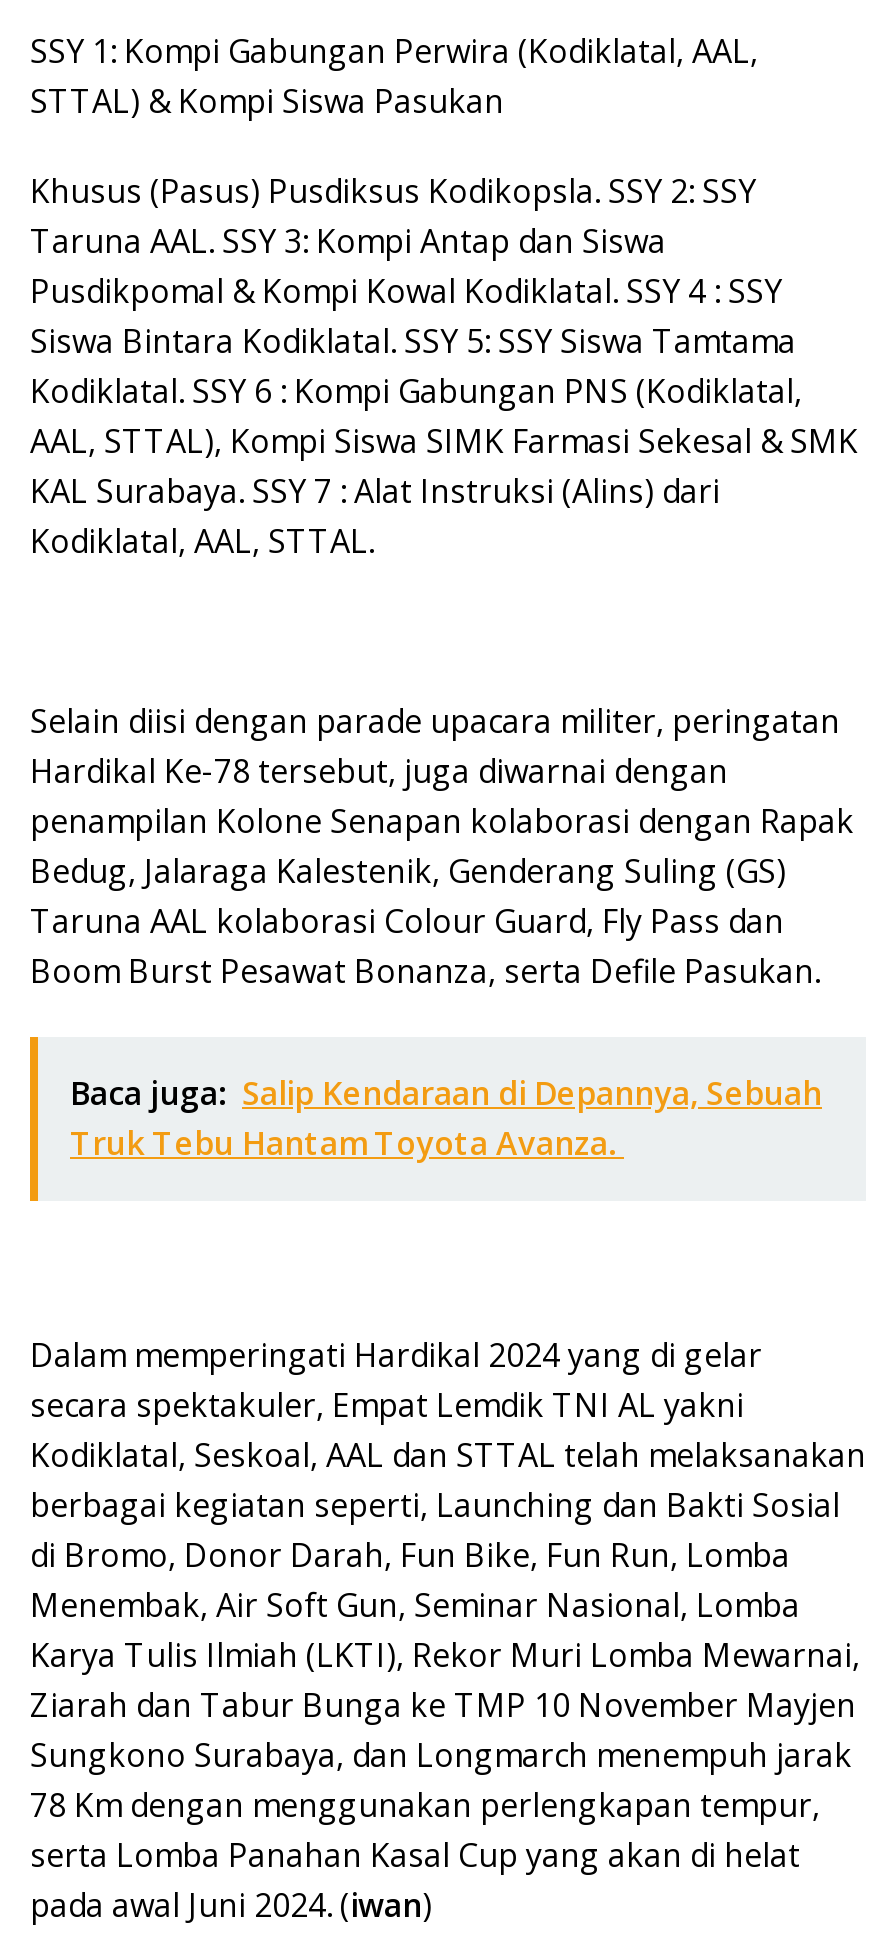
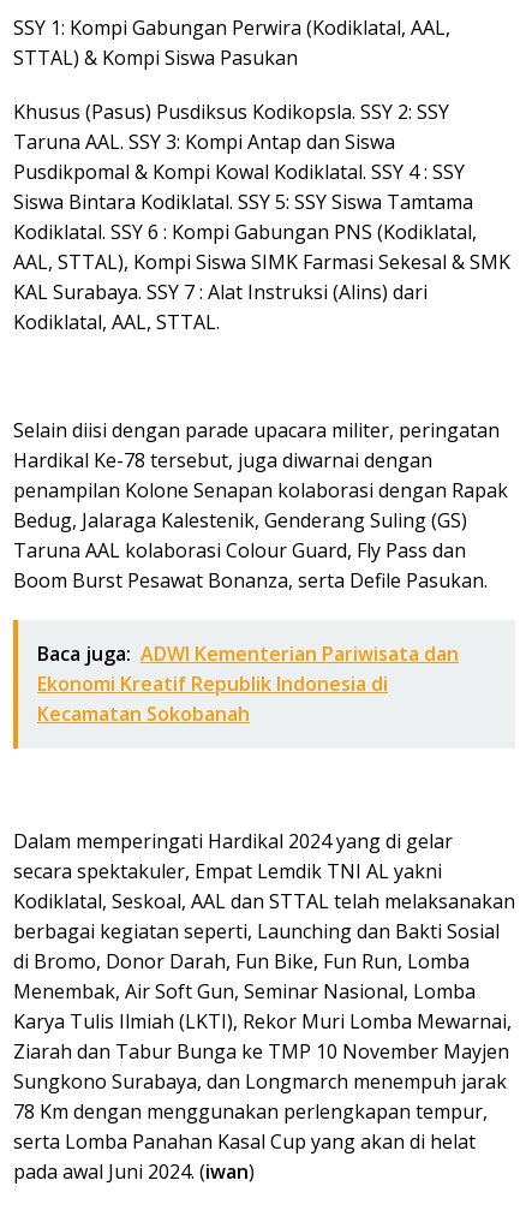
- Baca juga: Salip Kendaraan di Depannya, Sebuah
- Truk Tebu Hantam Toyota Avanza.
+ Baca juga: ADWI Kementerian Pariwisata dan
+ Ekonomi Kreatif Republik Indonesia di
+ Kecamatan Sokobanah
